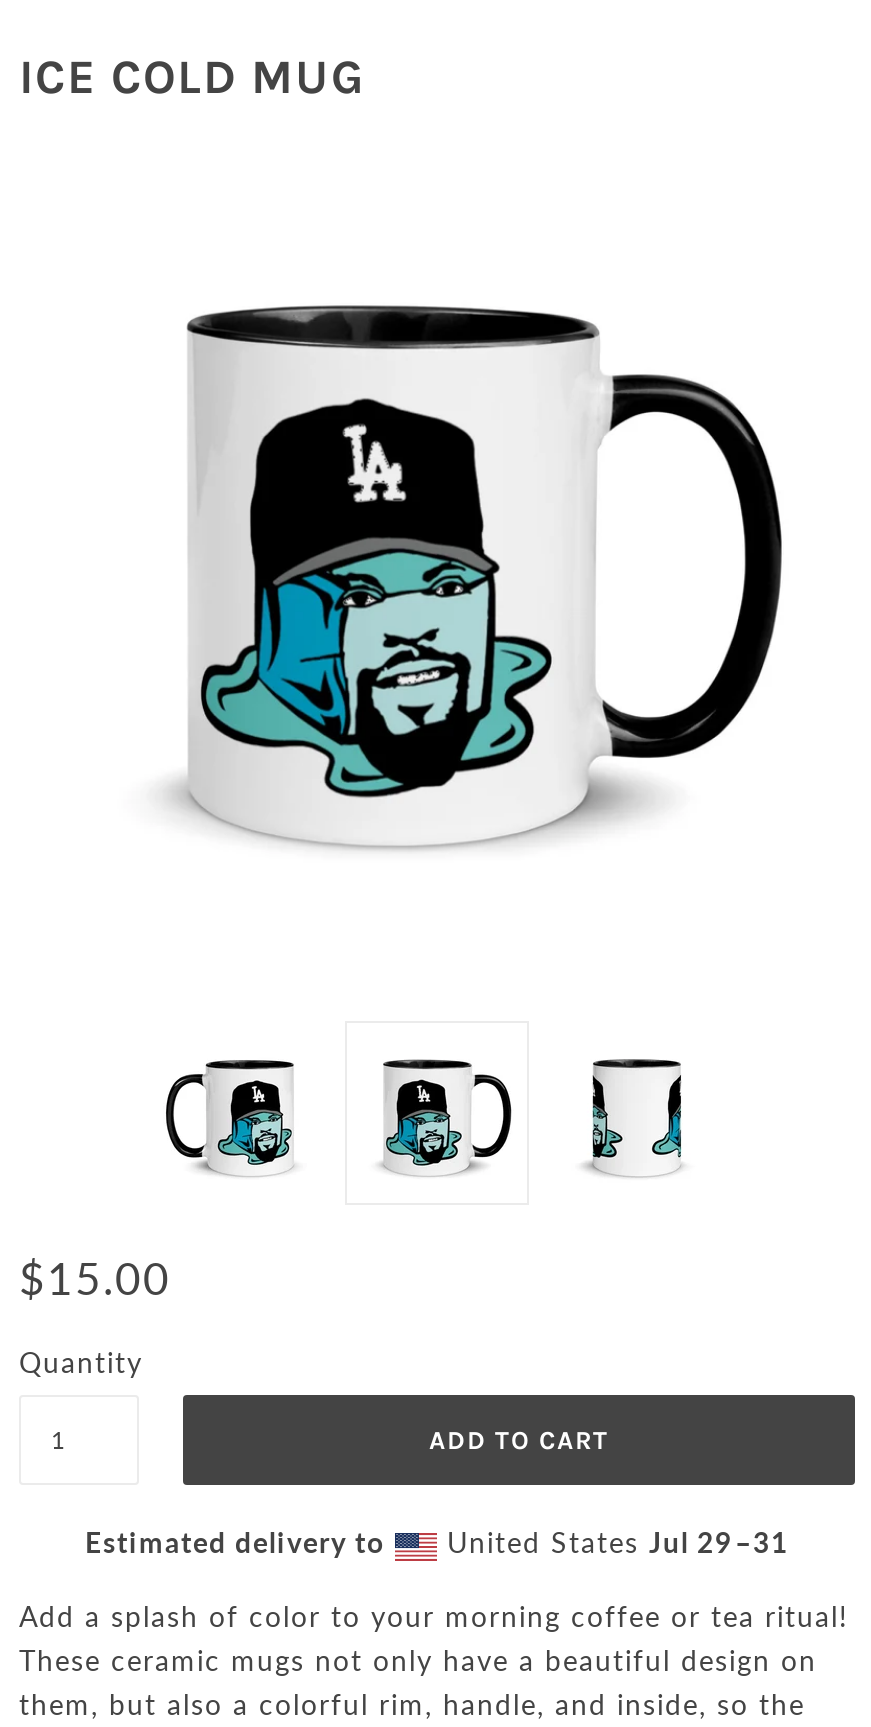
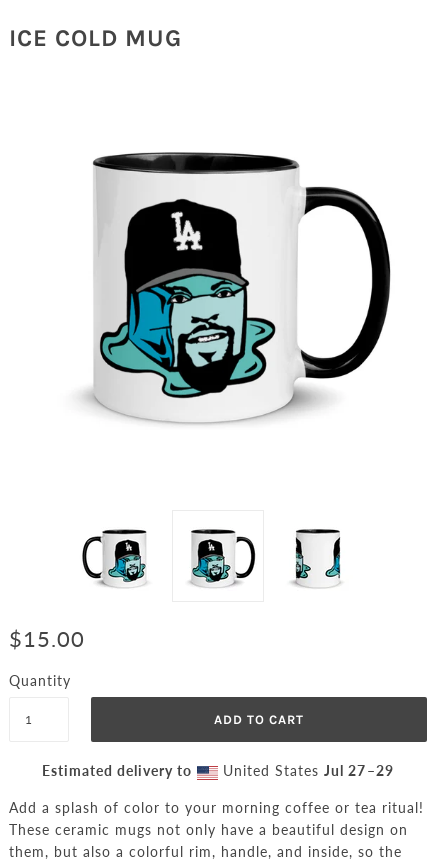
- United States Jul 29–31
+ United States Jul 27–29
